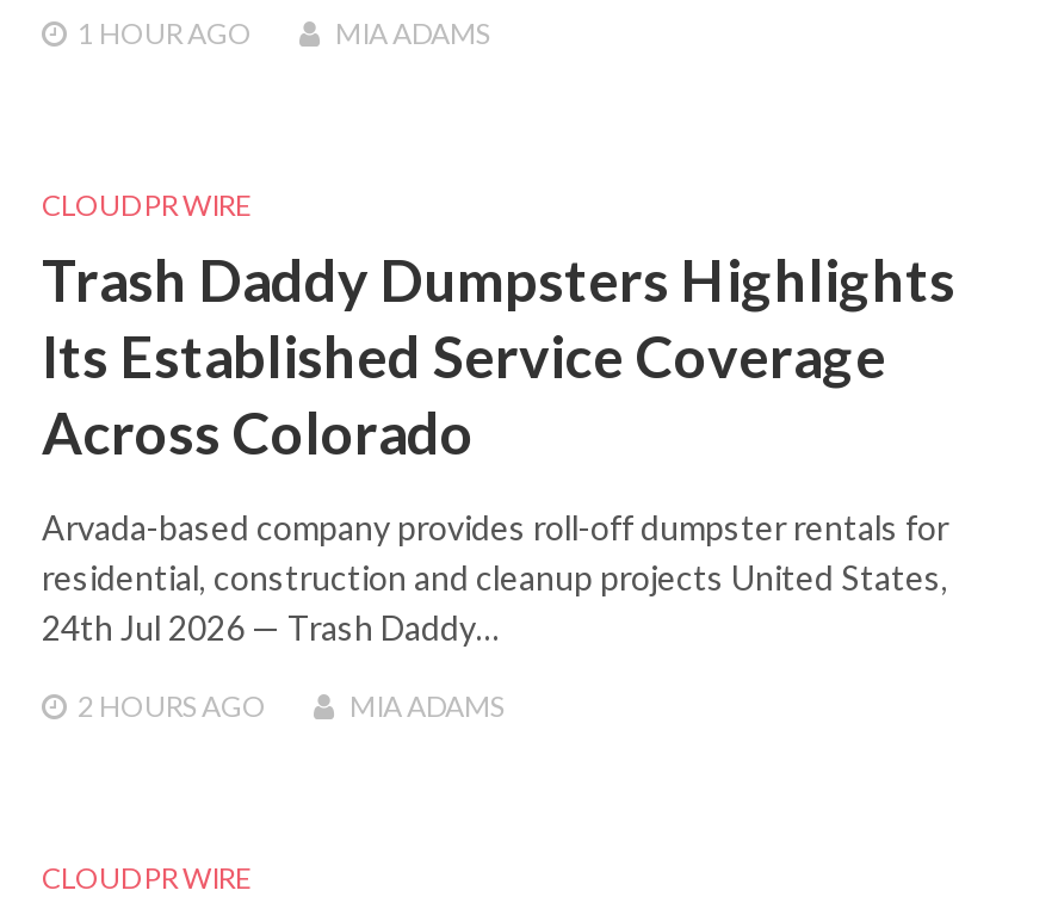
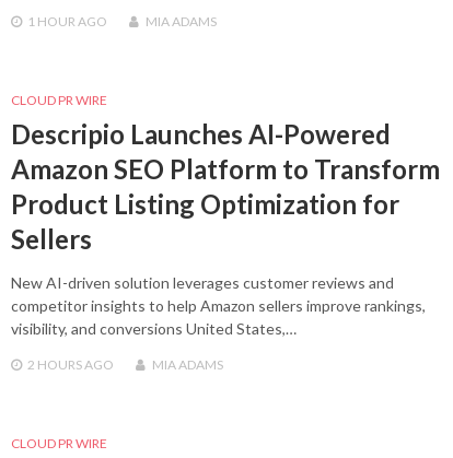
- Trash Daddy Dumpsters Highlights
- Its Established Service Coverage
- Across Colorado
+ Descripio Launches AI-Powered
+ Amazon SEO Platform to Transform
+ Product Listing Optimization for
+ Sellers

- Arvada-based company provides roll-off dumpster rentals for
- residential, construction and cleanup projects United States,
- 24th Jul 2026 — Trash Daddy…
+ New AI-driven solution leverages customer reviews and
+ competitor insights to help Amazon sellers improve rankings,
+ visibility, and conversions United States,…
